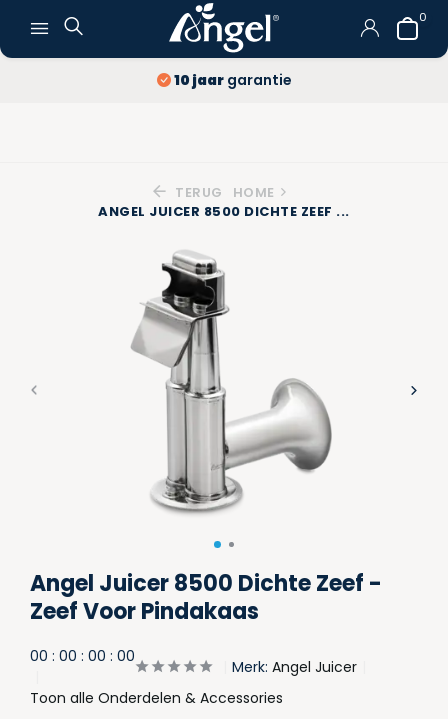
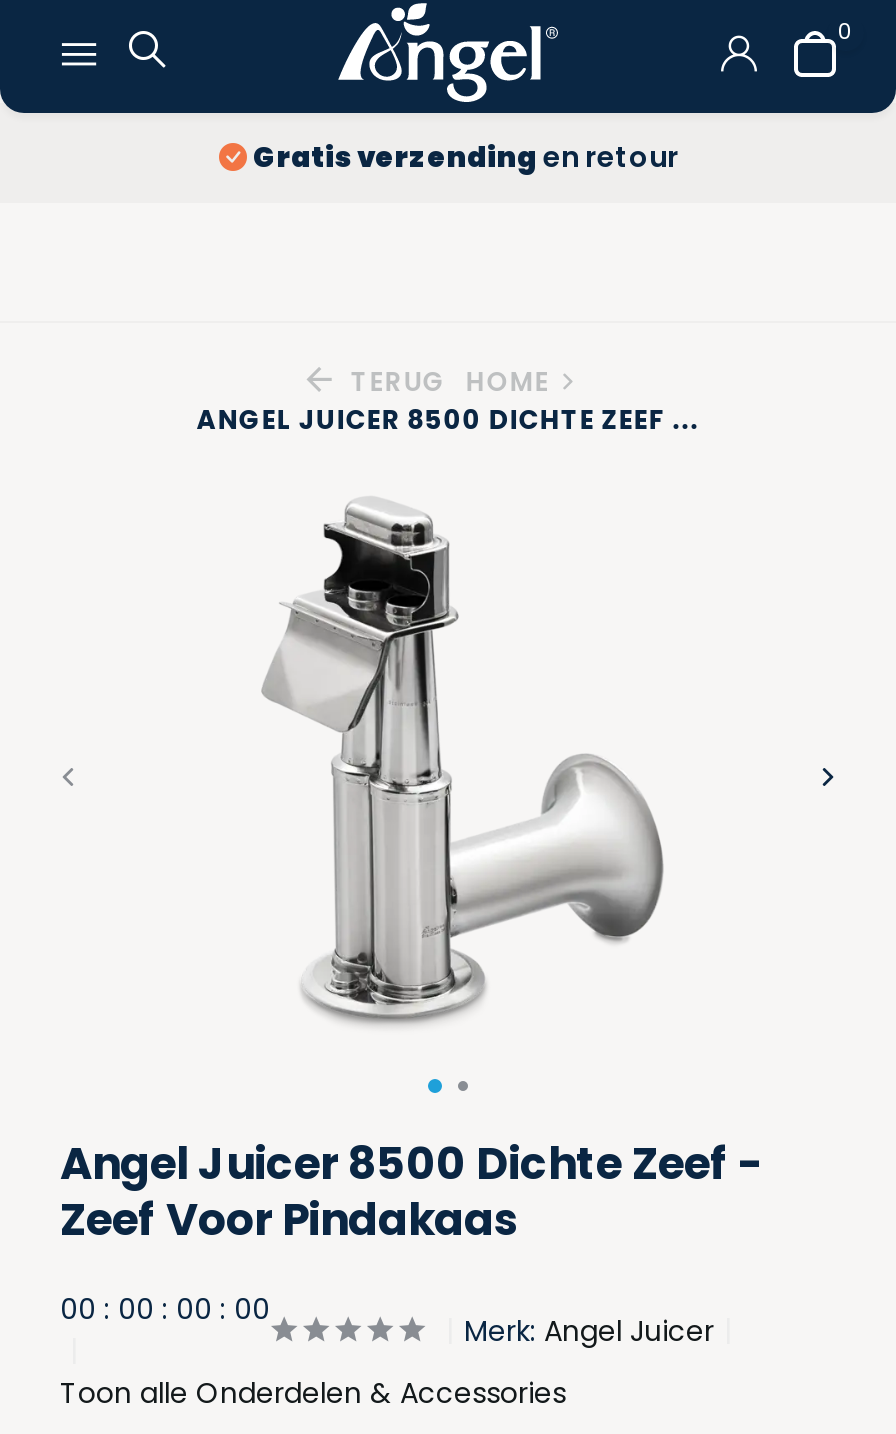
- 10 jaar garantie
+ Gratis verzending en retour
